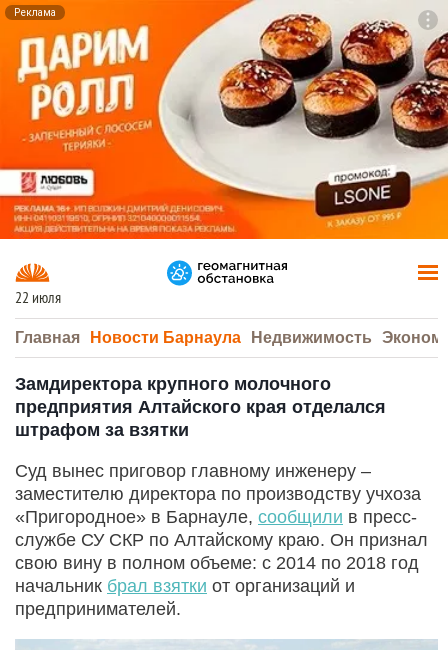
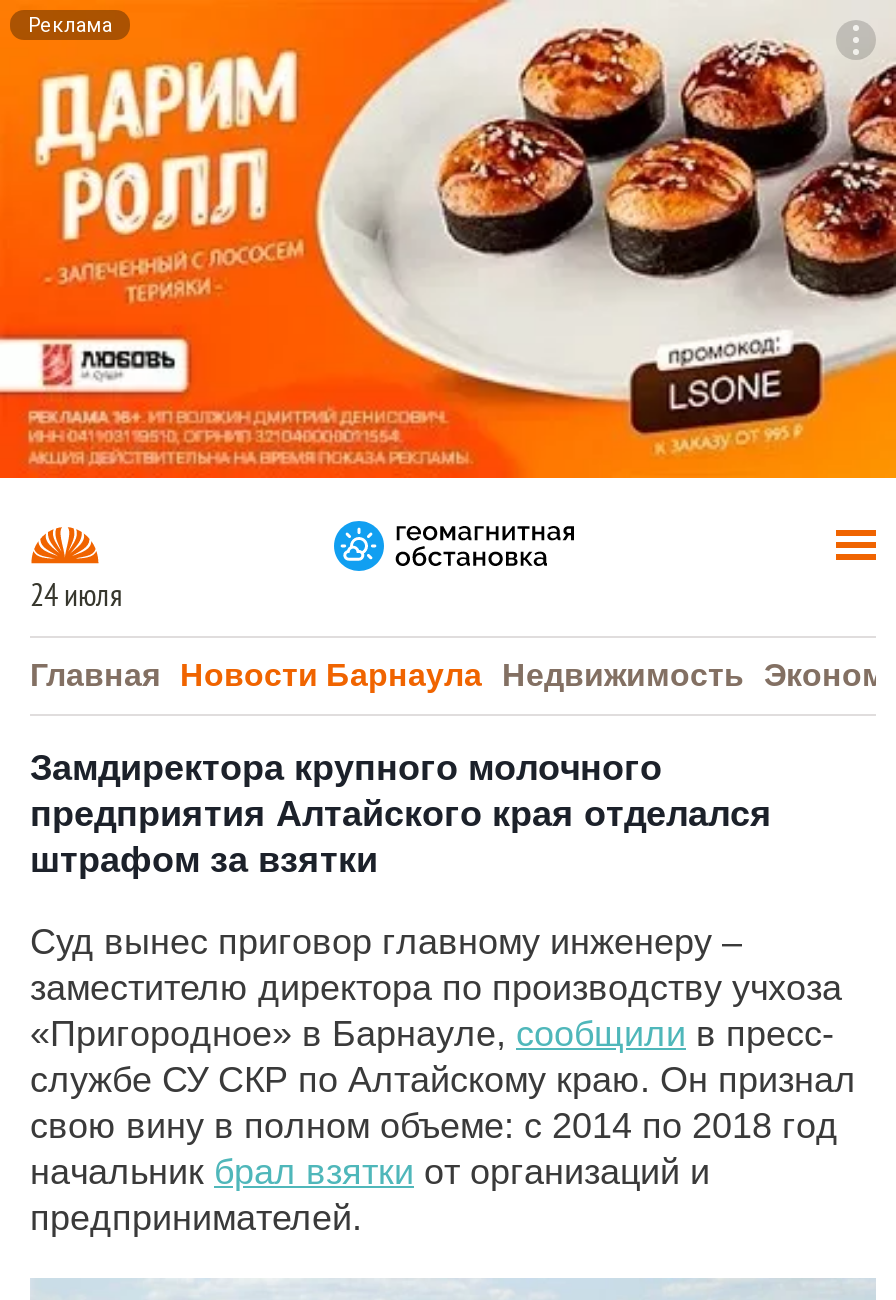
- 22 июля
+ 24 июля
